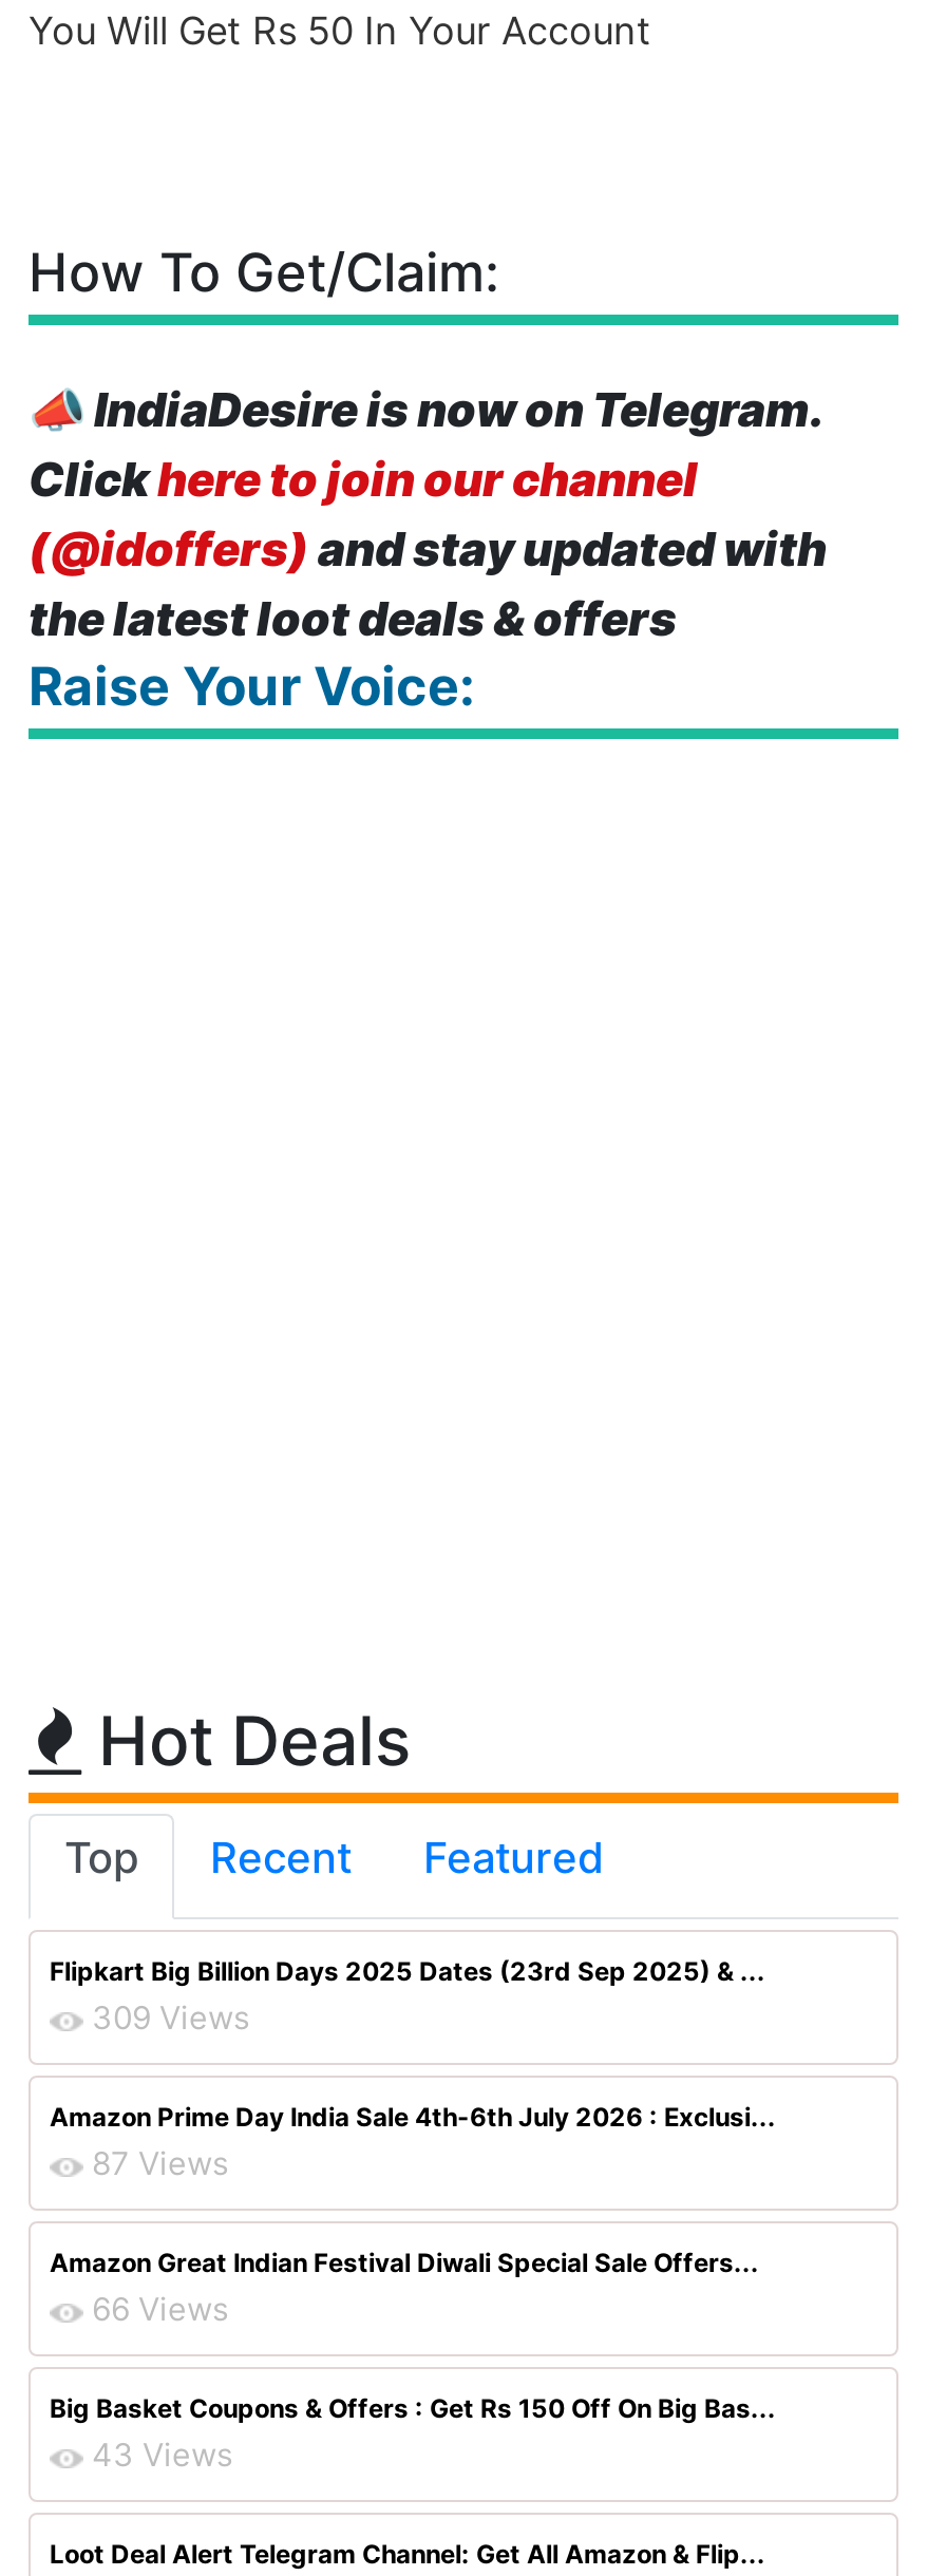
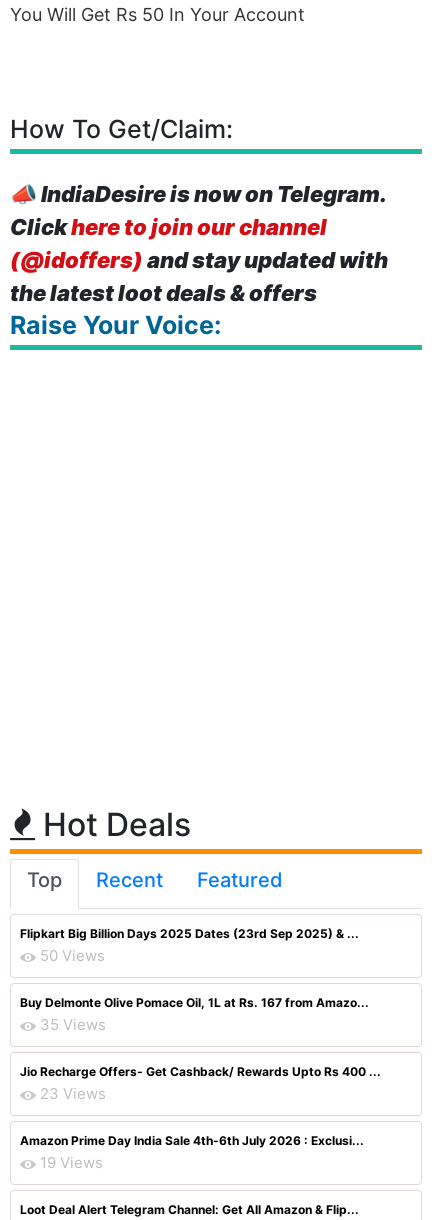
- 309 Views
+ 50 Views
+ Buy Delmonte Olive Pomace Oil, 1L at Rs. 167 from Amazo...
+ 35 Views
+ Jio Recharge Offers- Get Cashback/ Rewards Upto Rs 400 ...
+ 23 Views

moved down: Amazon Prime Day India Sale 4th-6th July 2026 : Exclusi...

- 87 Views
- Amazon Great Indian Festival Diwali Special Sale Offers...
- 66 Views
- Big Basket Coupons & Offers : Get Rs 150 Off On Big Bas...
- 43 Views
+ 19 Views
